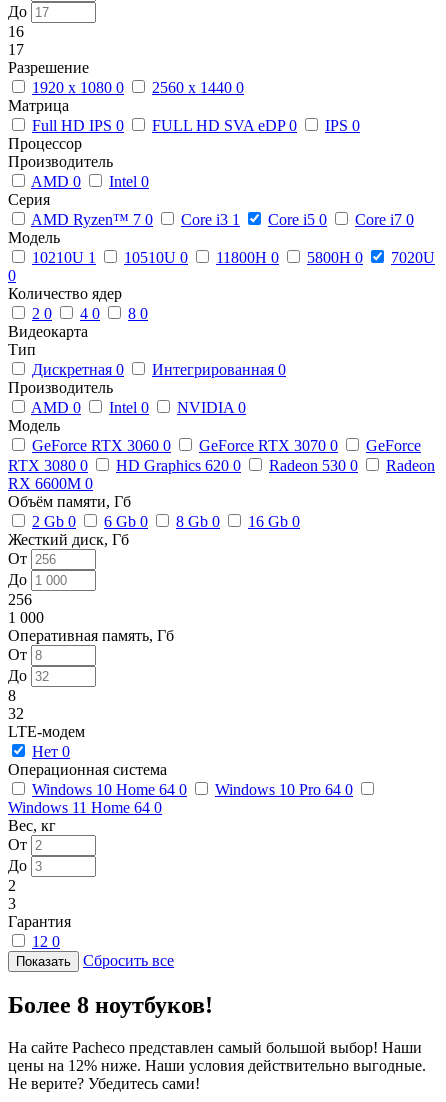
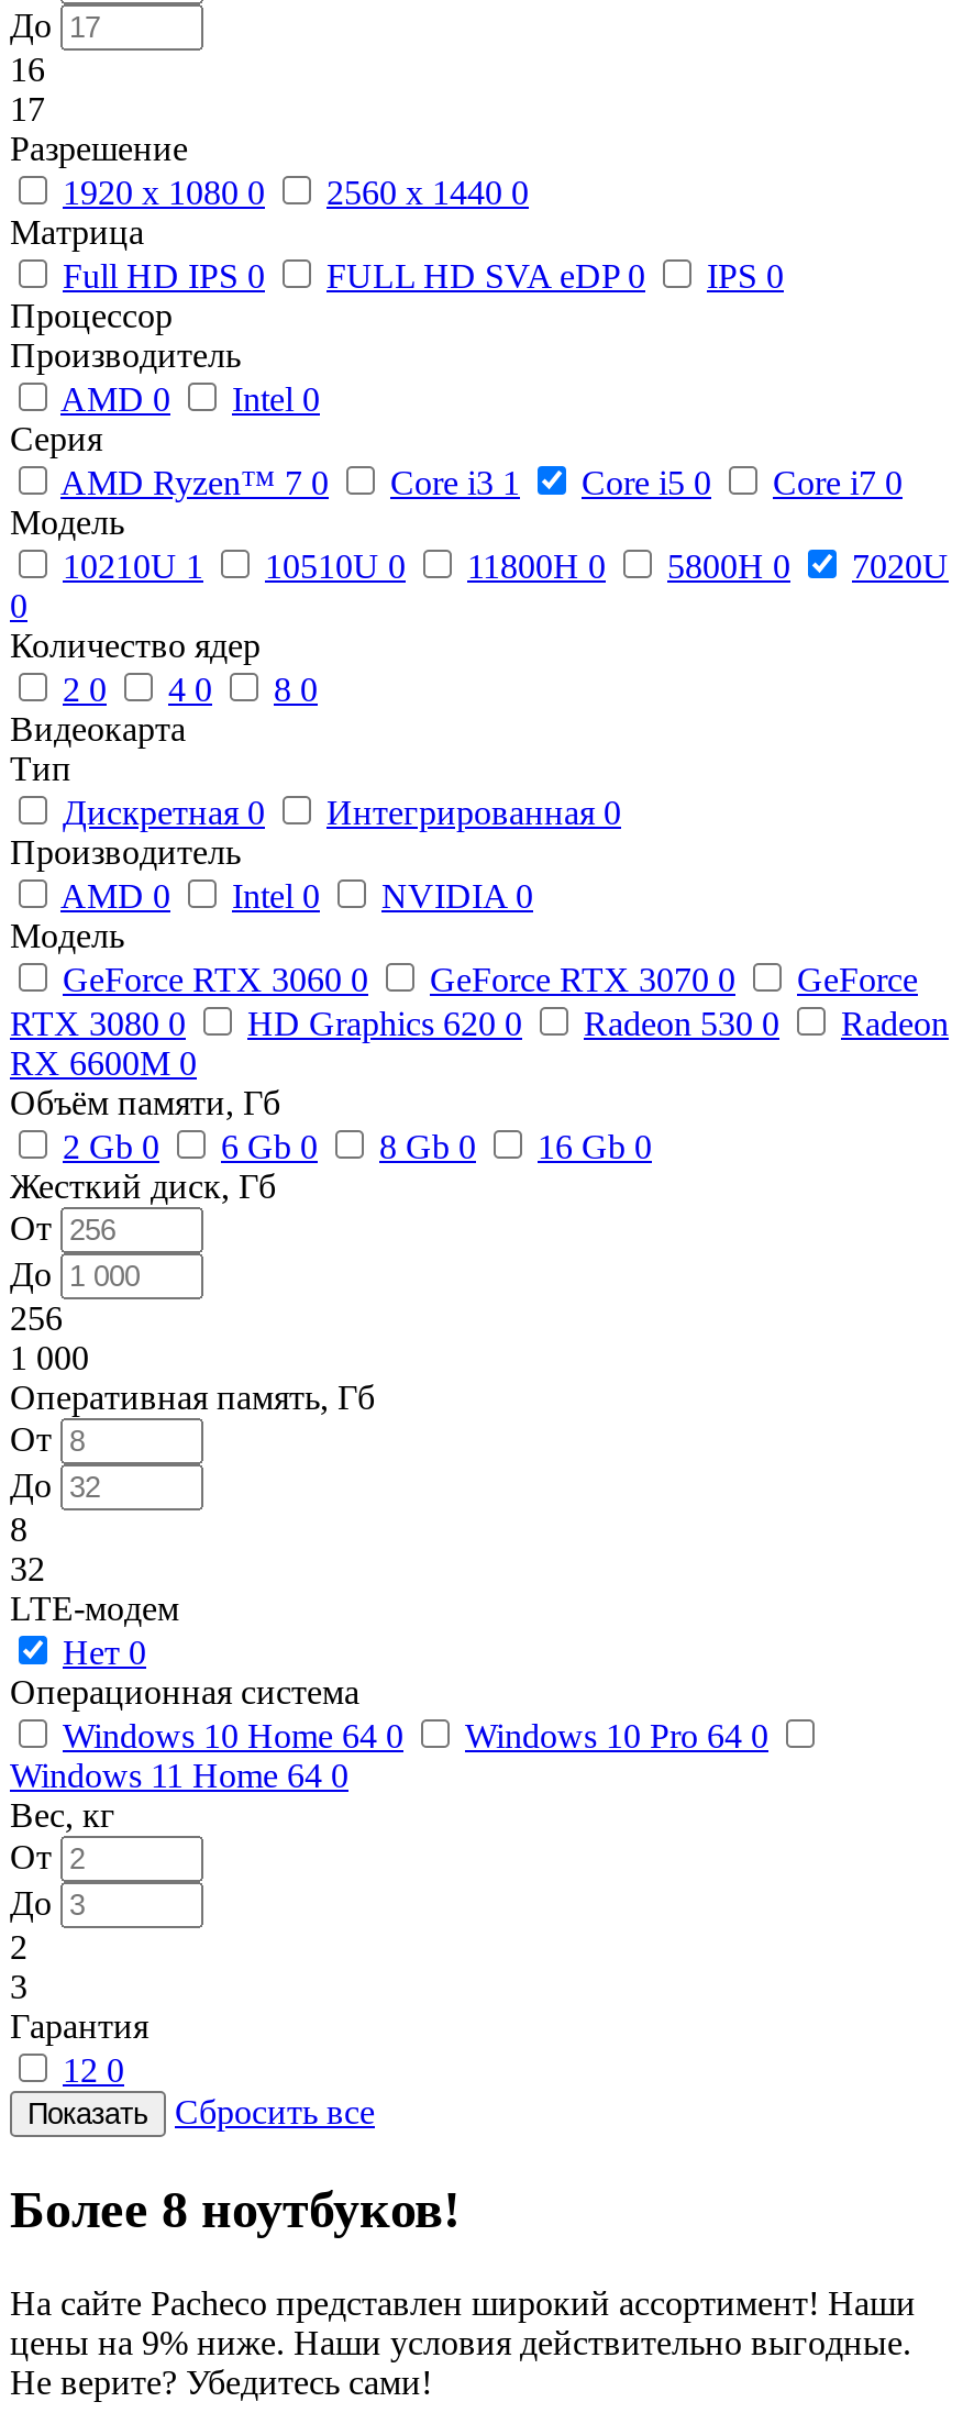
- На сайте Pacheco представлен самый большой выбор! Наши
- цены на 12% ниже. Наши условия действительно выгодные.
+ На сайте Pacheco представлен широкий ассортимент! Наши
+ цены на 9% ниже. Наши условия действительно выгодные.
